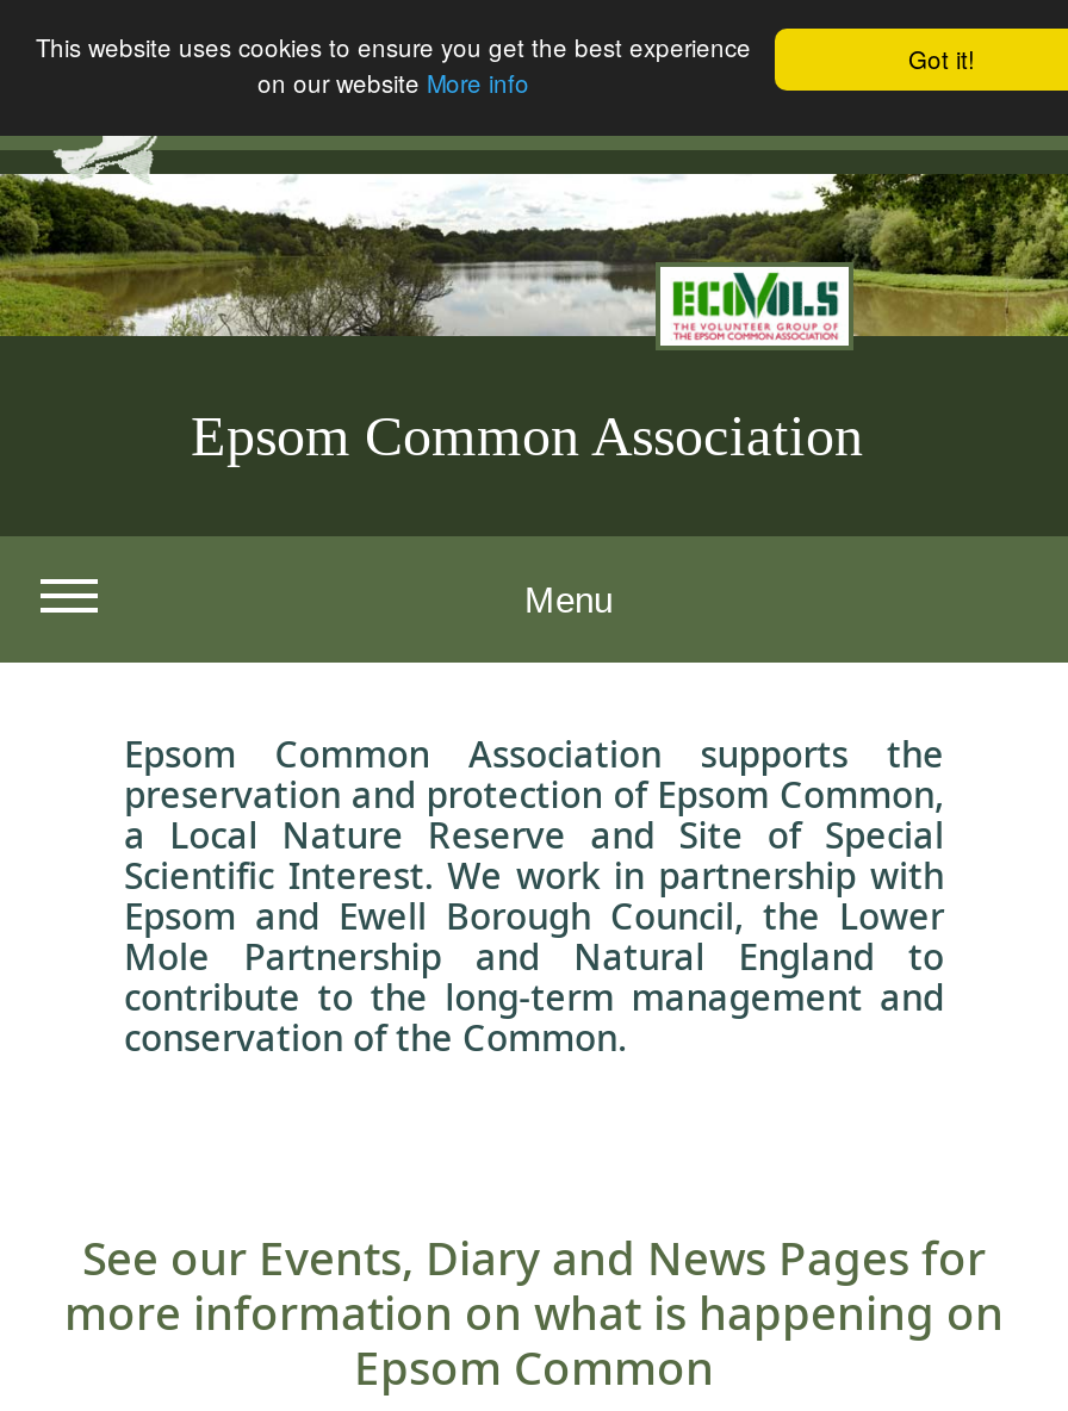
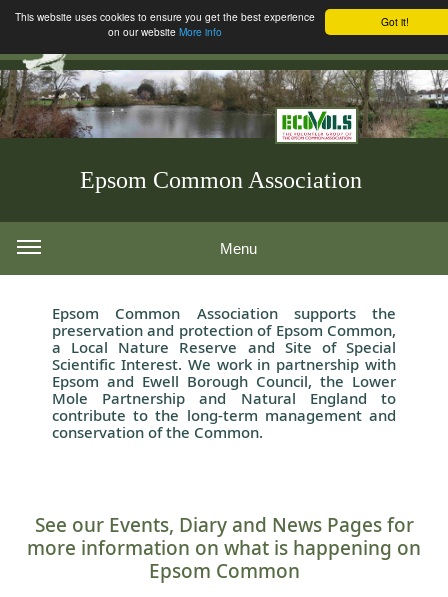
- [image]
+ [image]
